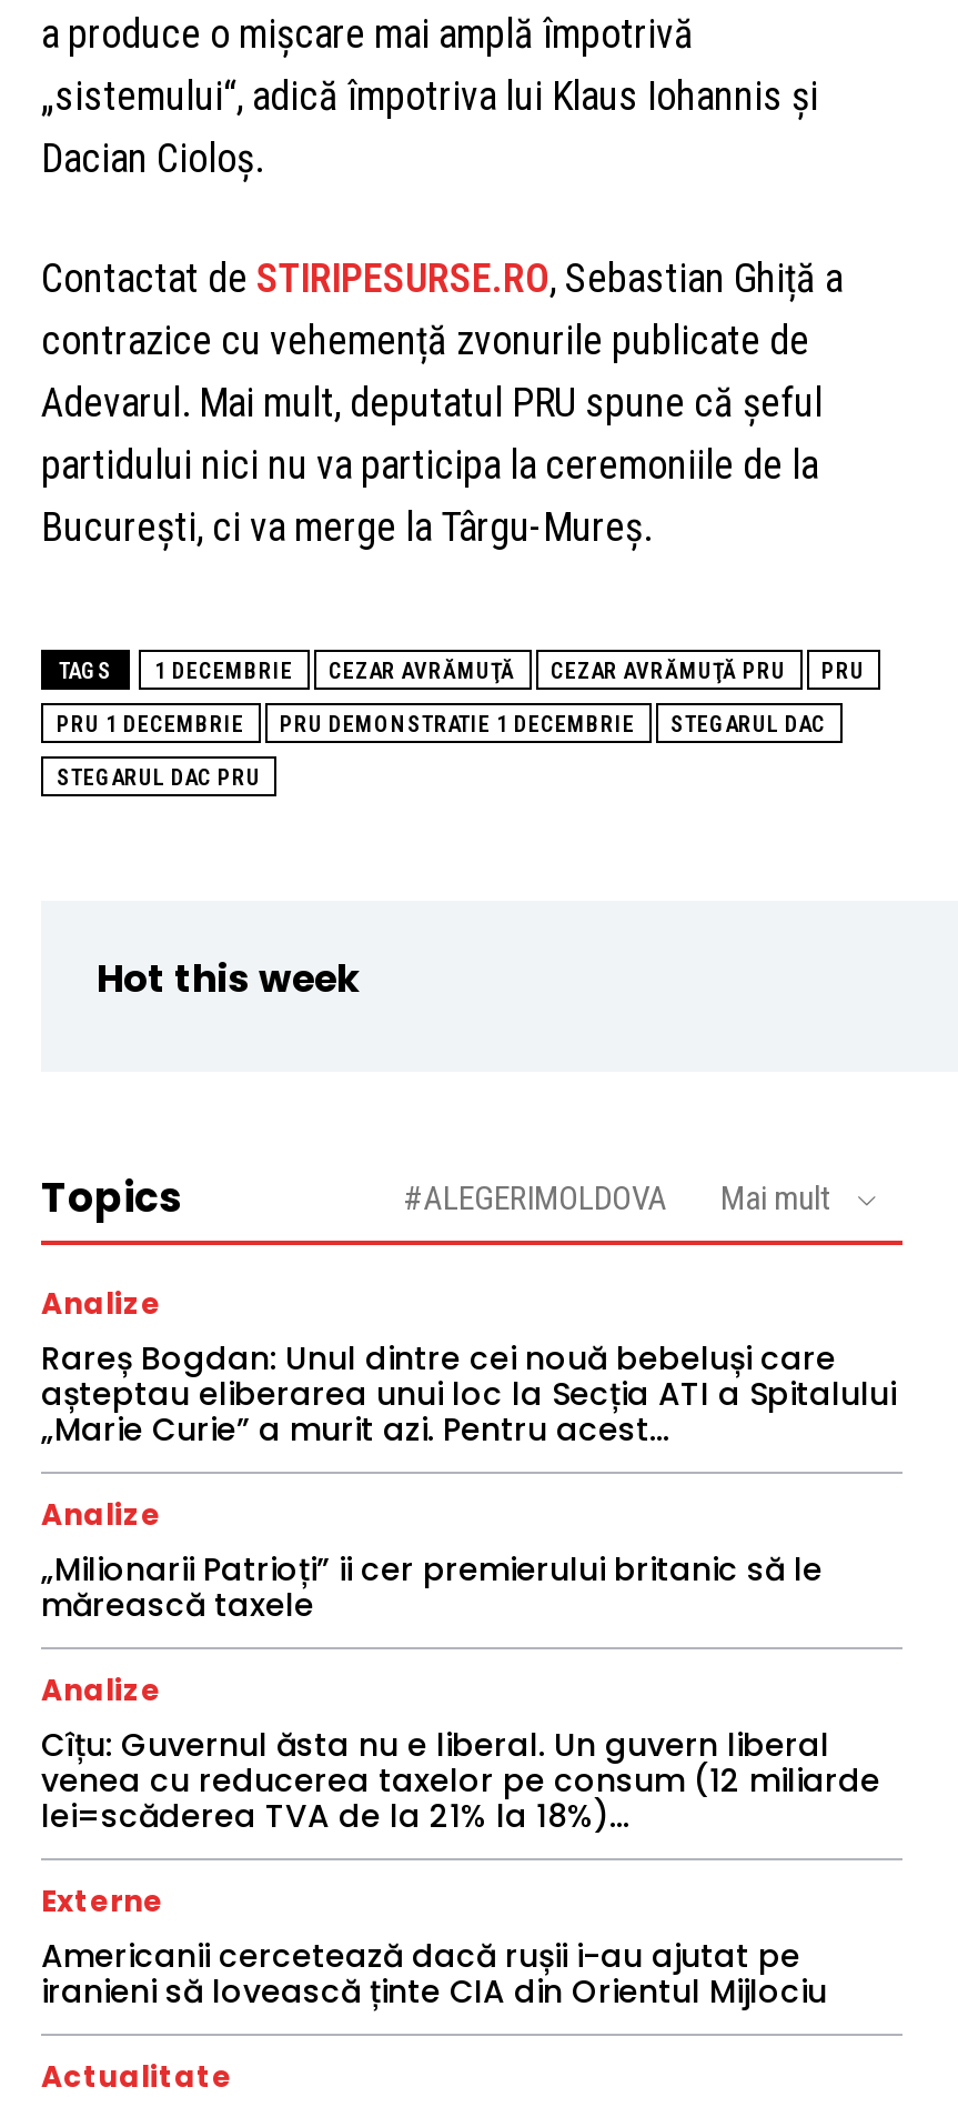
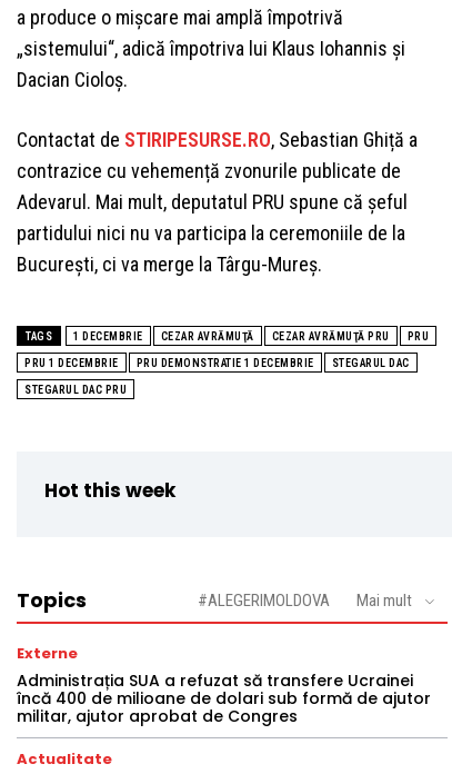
- Analize
- Rareș Bogdan: Unul dintre cei nouă bebeluși care
- așteptau eliberarea unui loc la Secția ATI a Spitalului
- „Marie Curie” a murit azi. Pentru acest...
- Analize
- „Milionarii Patrioți” ii cer premierului britanic să le
- mărească taxele
- Analize
- Cîțu: Guvernul ăsta nu e liberal. Un guvern liberal
- venea cu reducerea taxelor pe consum (12 miliarde
- lei=scăderea TVA de la 21% la 18%)...

moved up: Externe

- Americanii cercetează dacă rușii i-au ajutat pe
- iranieni să lovească ținte CIA din Orientul Mijlociu
+ Administrația SUA a refuzat să transfere Ucrainei
+ încă 400 de milioane de dolari sub formă de ajutor
+ militar, ajutor aprobat de Congres
